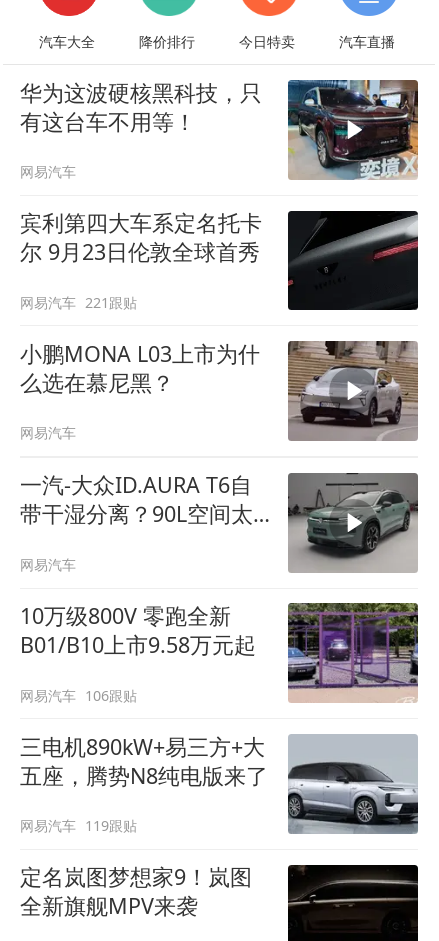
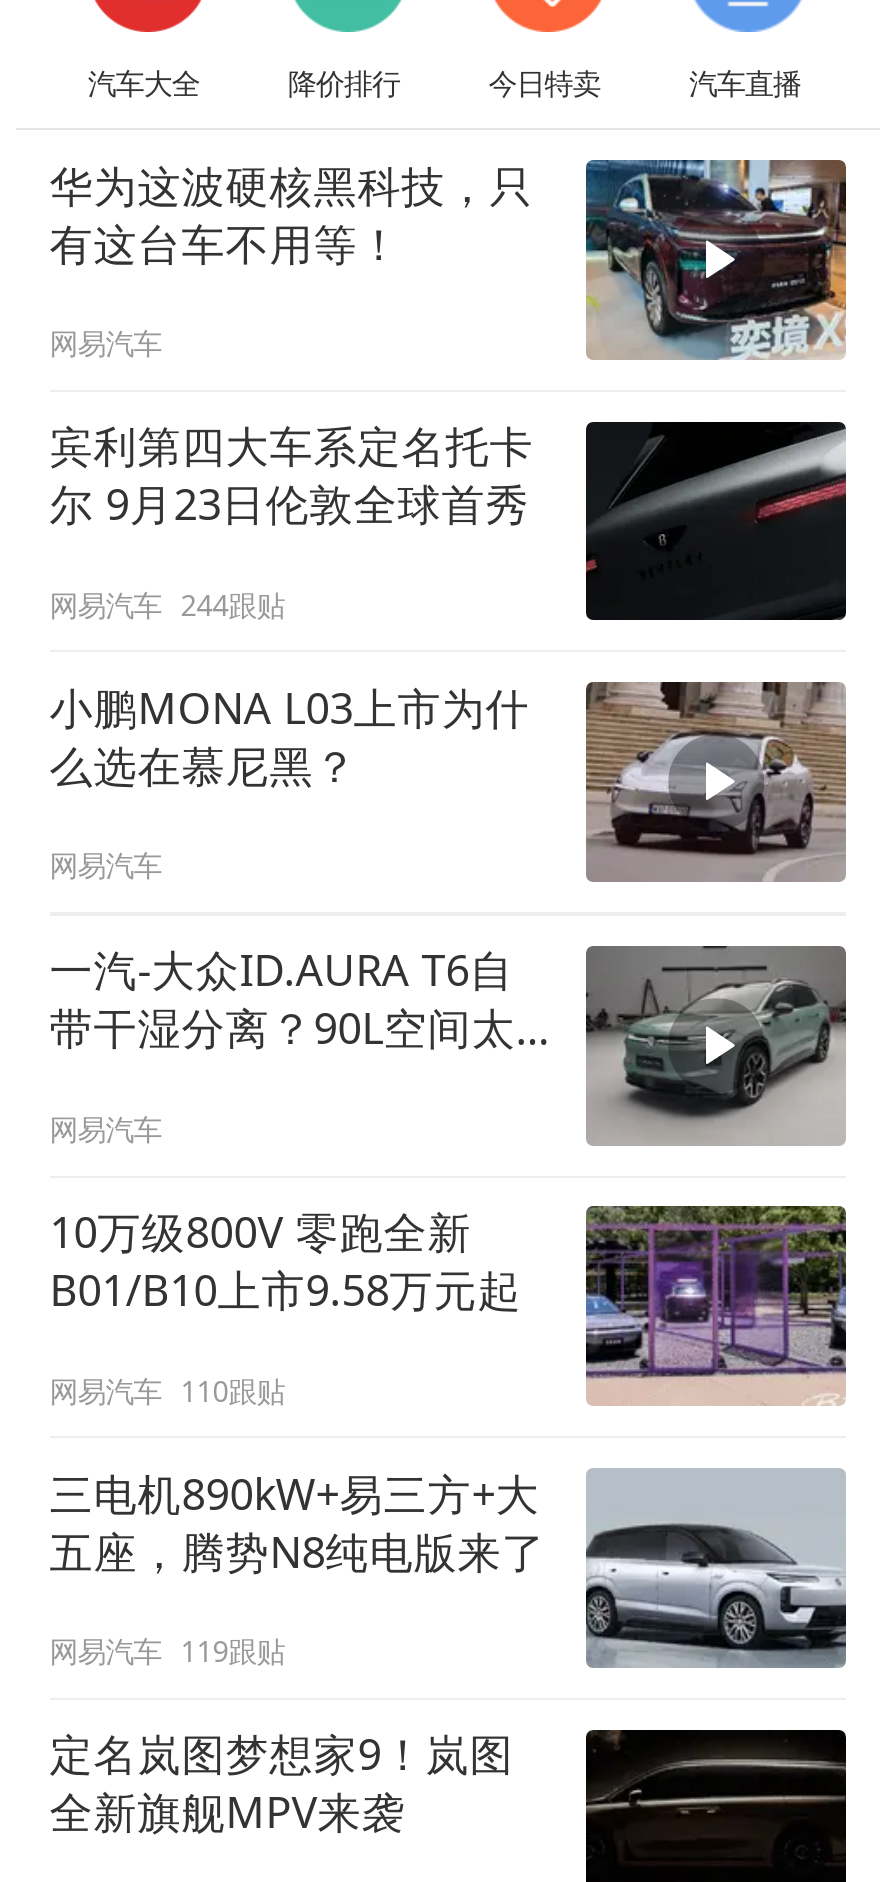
- 网易汽车 221跟贴
+ 网易汽车 244跟贴

- 网易汽车 106跟贴
+ 网易汽车 110跟贴
